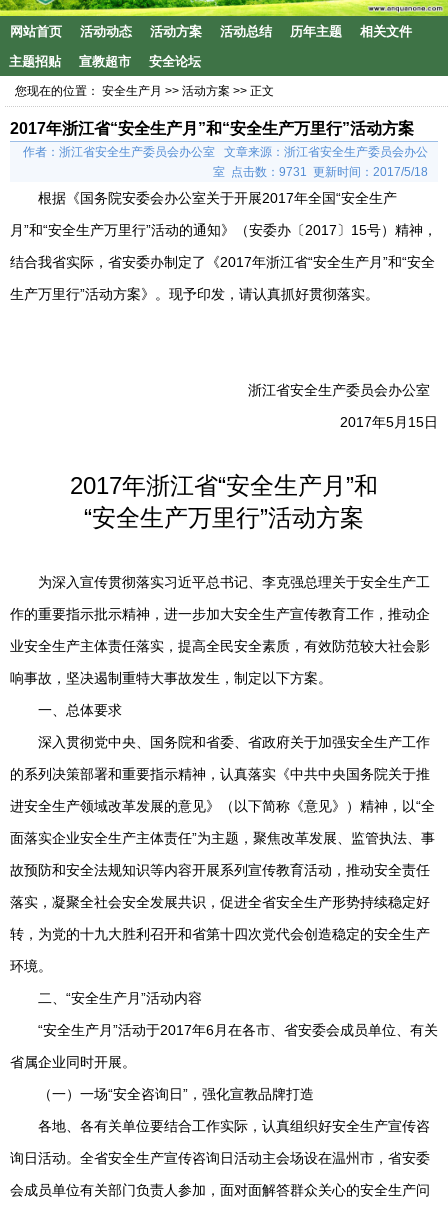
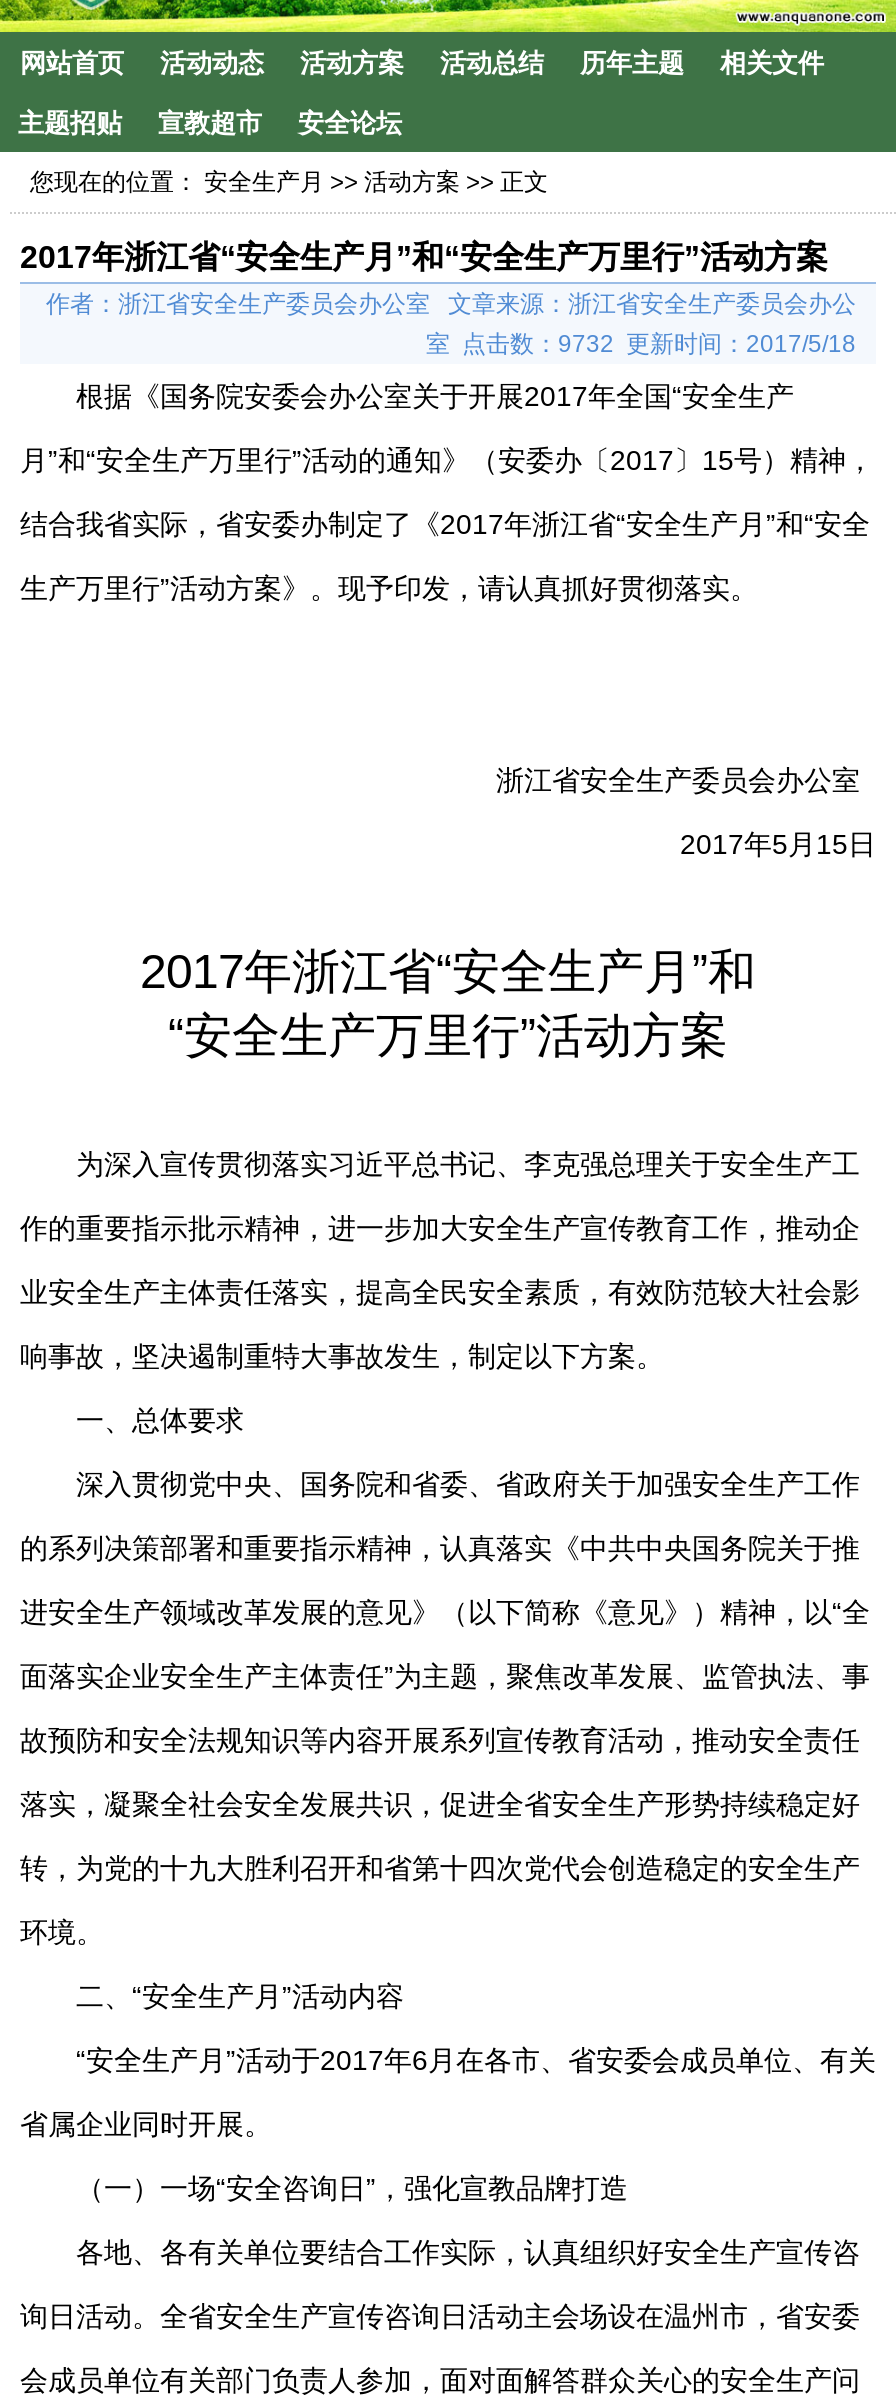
- 室 点击数：9731 更新时间：2017/5/18
+ 室 点击数：9732 更新时间：2017/5/18
